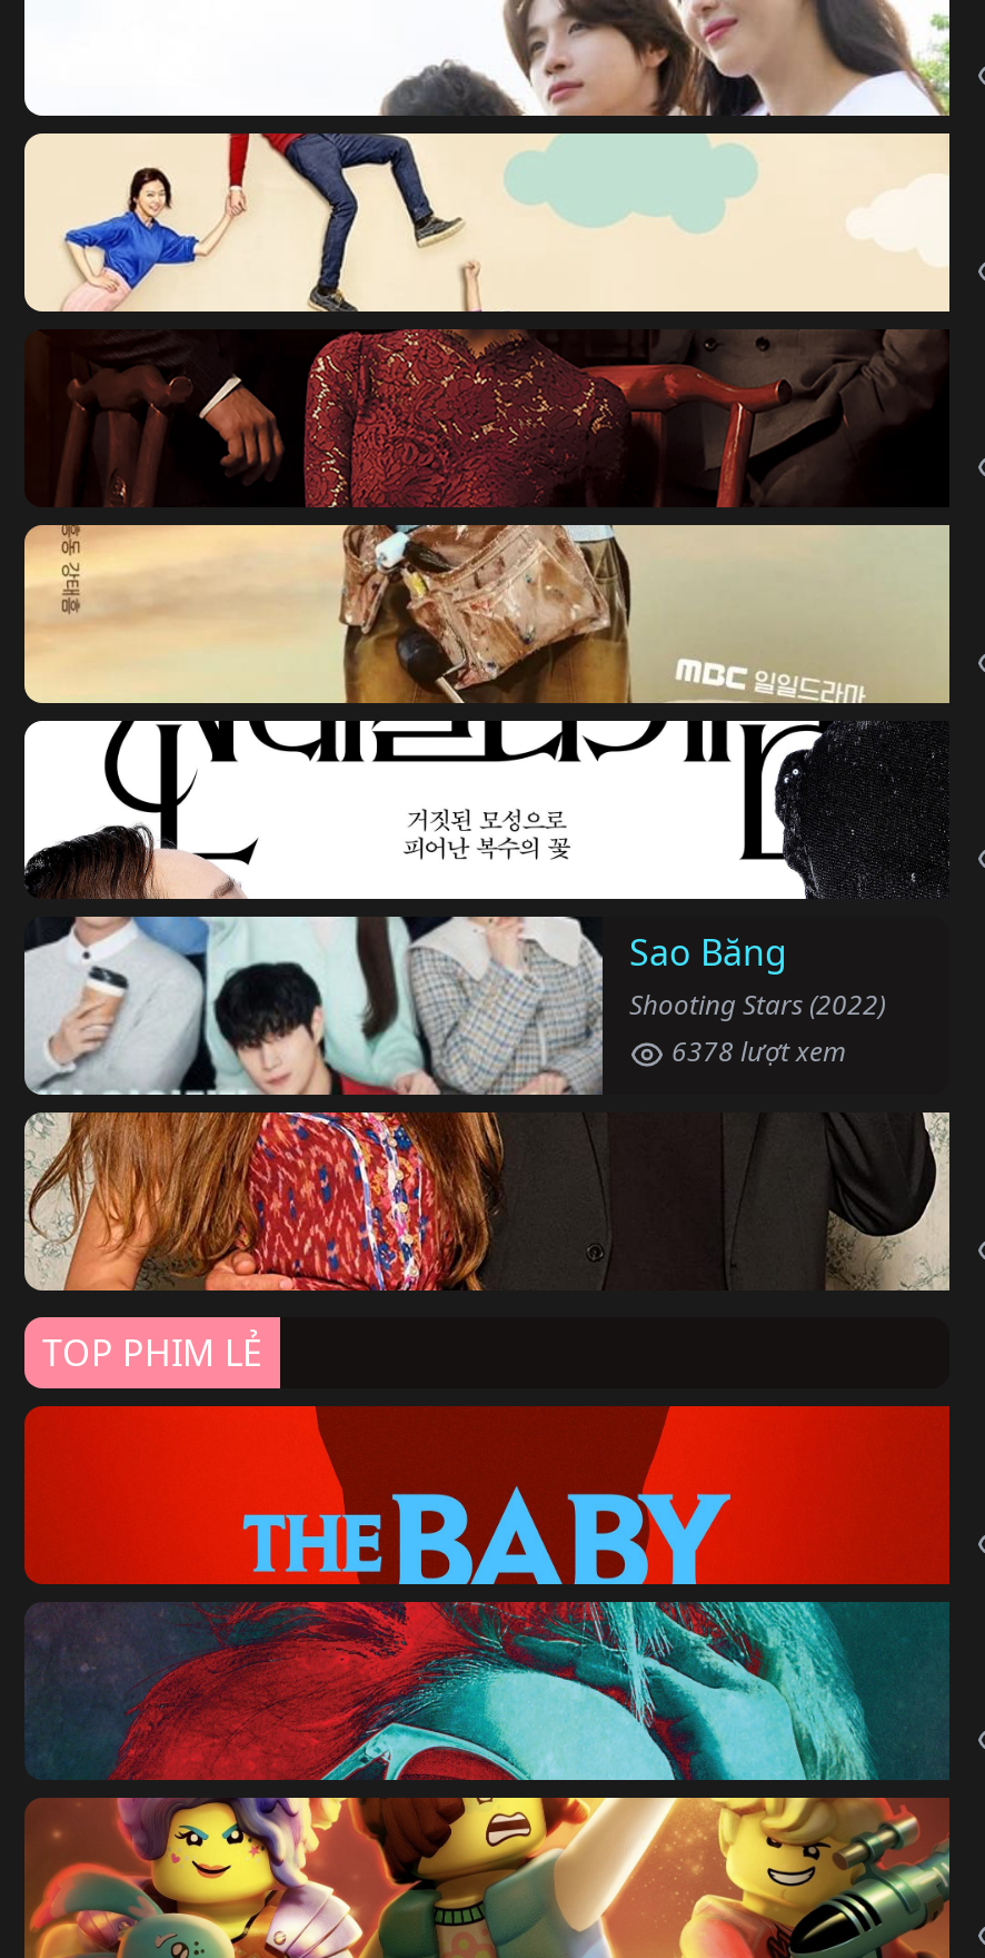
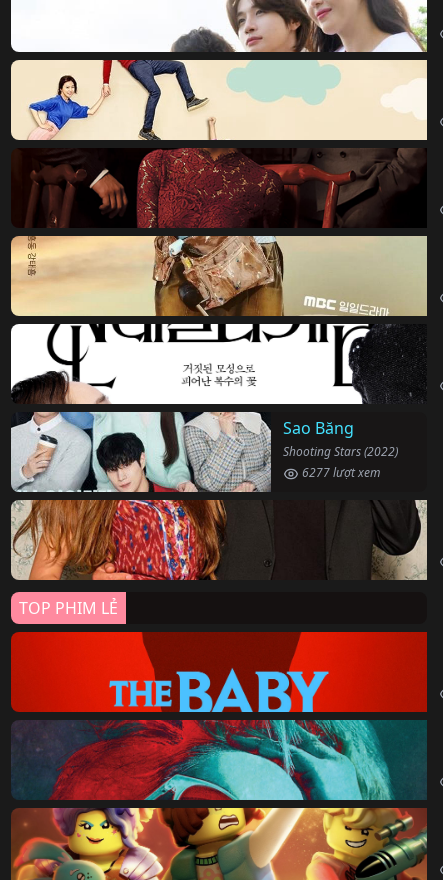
- 6378 lượt xem
+ 6277 lượt xem
